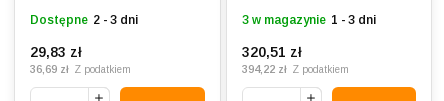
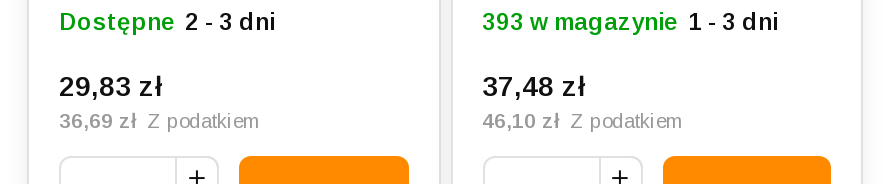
- 3 w magazynie 1 - 3 dni
+ 393 w magazynie 1 - 3 dni

- 320,51 zł
- 394,22 zł Z podatkiem
+ 37,48 zł
+ 46,10 zł Z podatkiem
